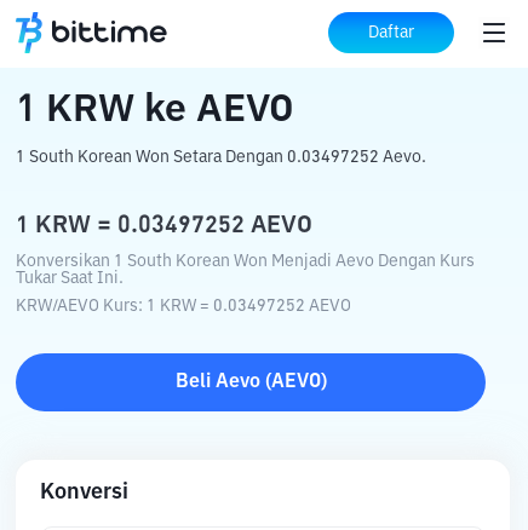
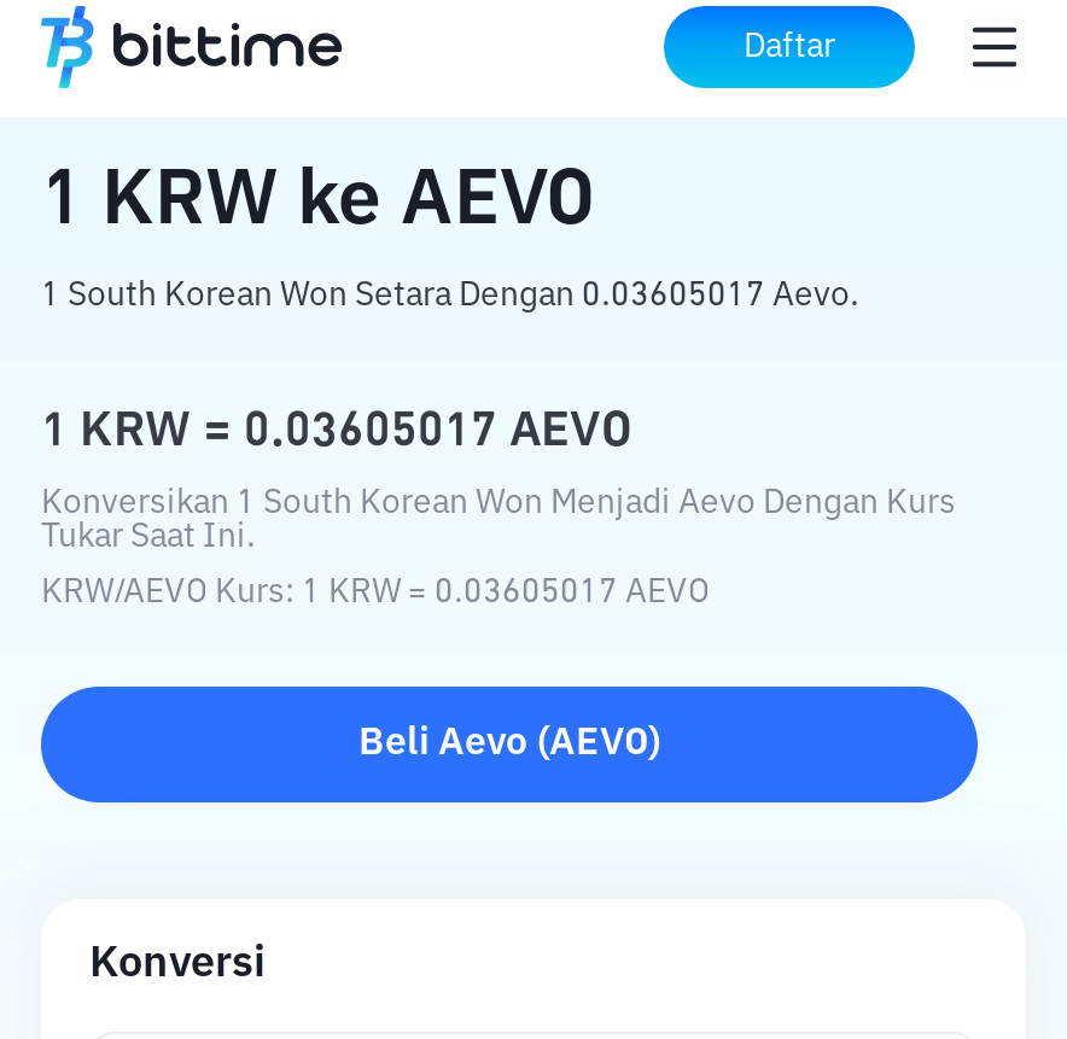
- 1 South Korean Won Setara Dengan 0.03497252 Aevo.
+ 1 South Korean Won Setara Dengan 0.03605017 Aevo.

- 1 KRW = 0.03497252 AEVO
+ 1 KRW = 0.03605017 AEVO

- KRW/AEVO Kurs: 1 KRW = 0.03497252 AEVO
+ KRW/AEVO Kurs: 1 KRW = 0.03605017 AEVO
